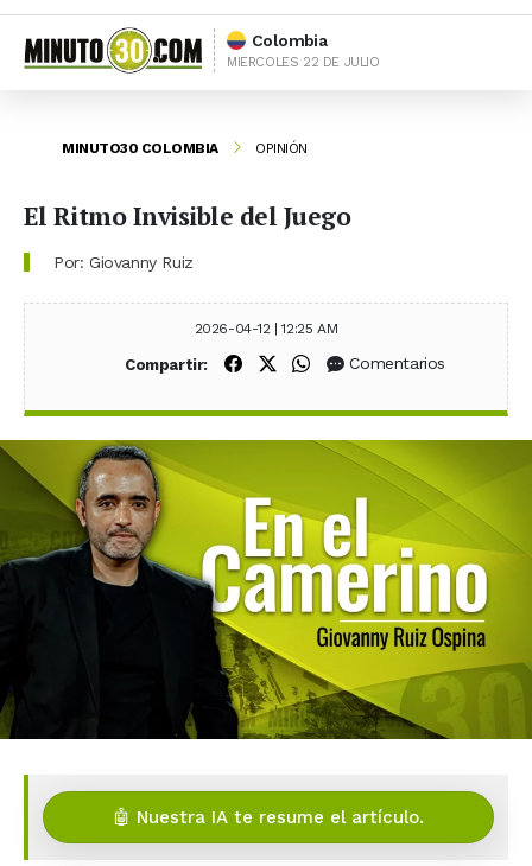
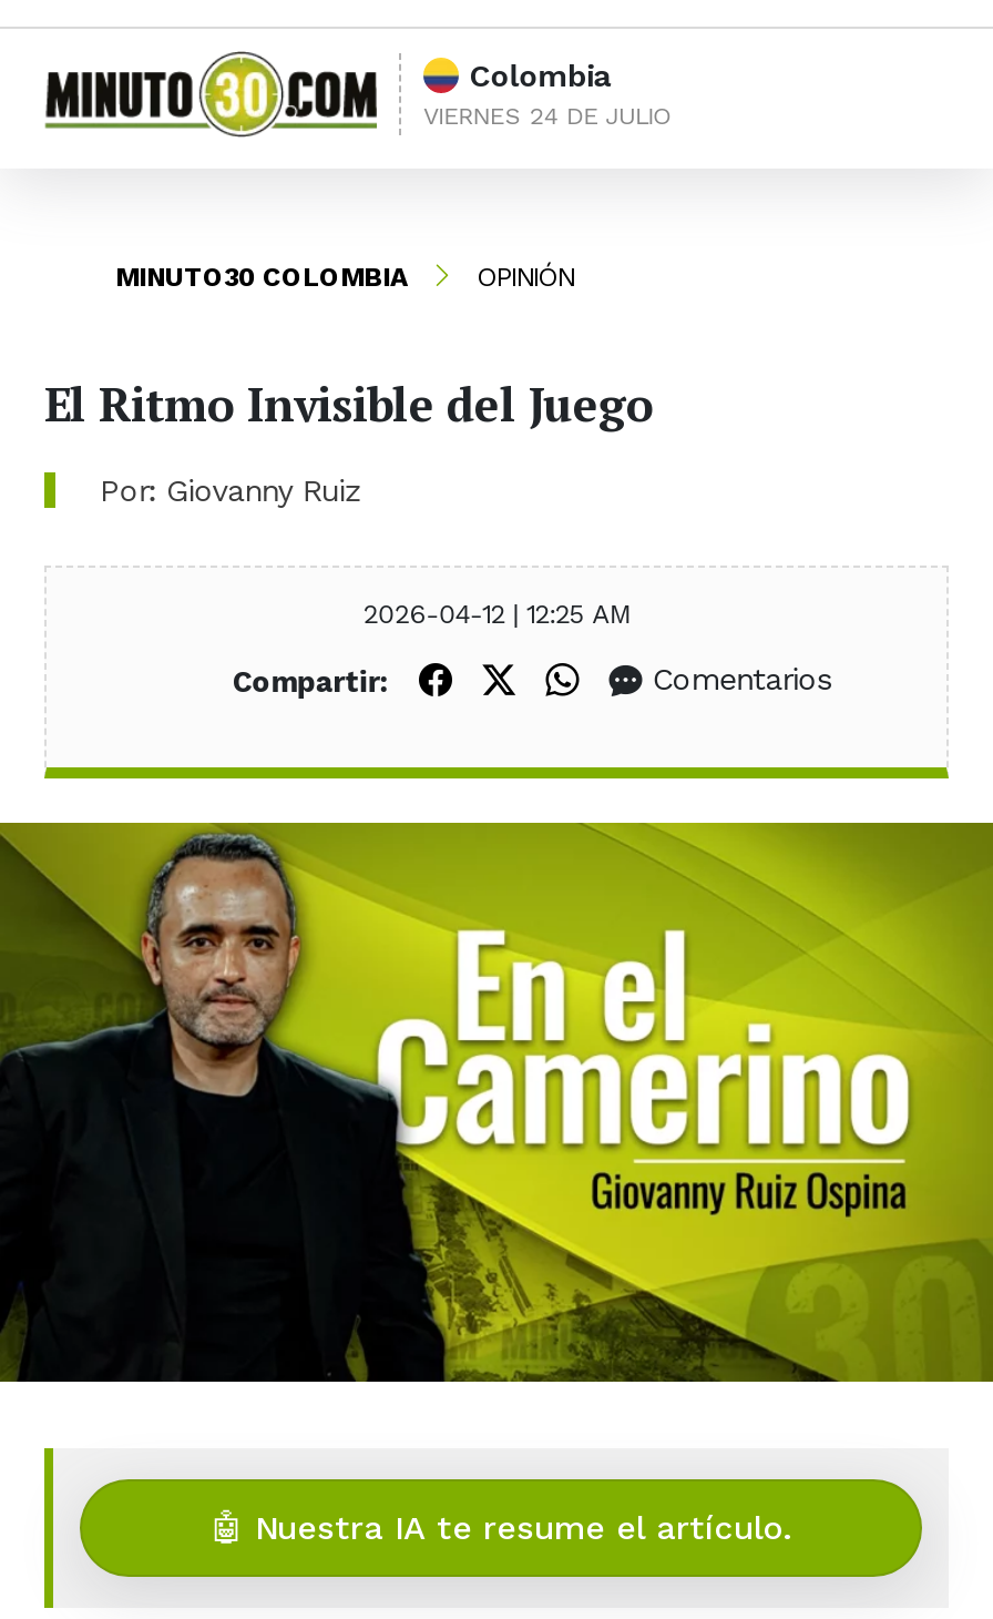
- MIERCOLES 22 DE JULIO
+ VIERNES 24 DE JULIO
